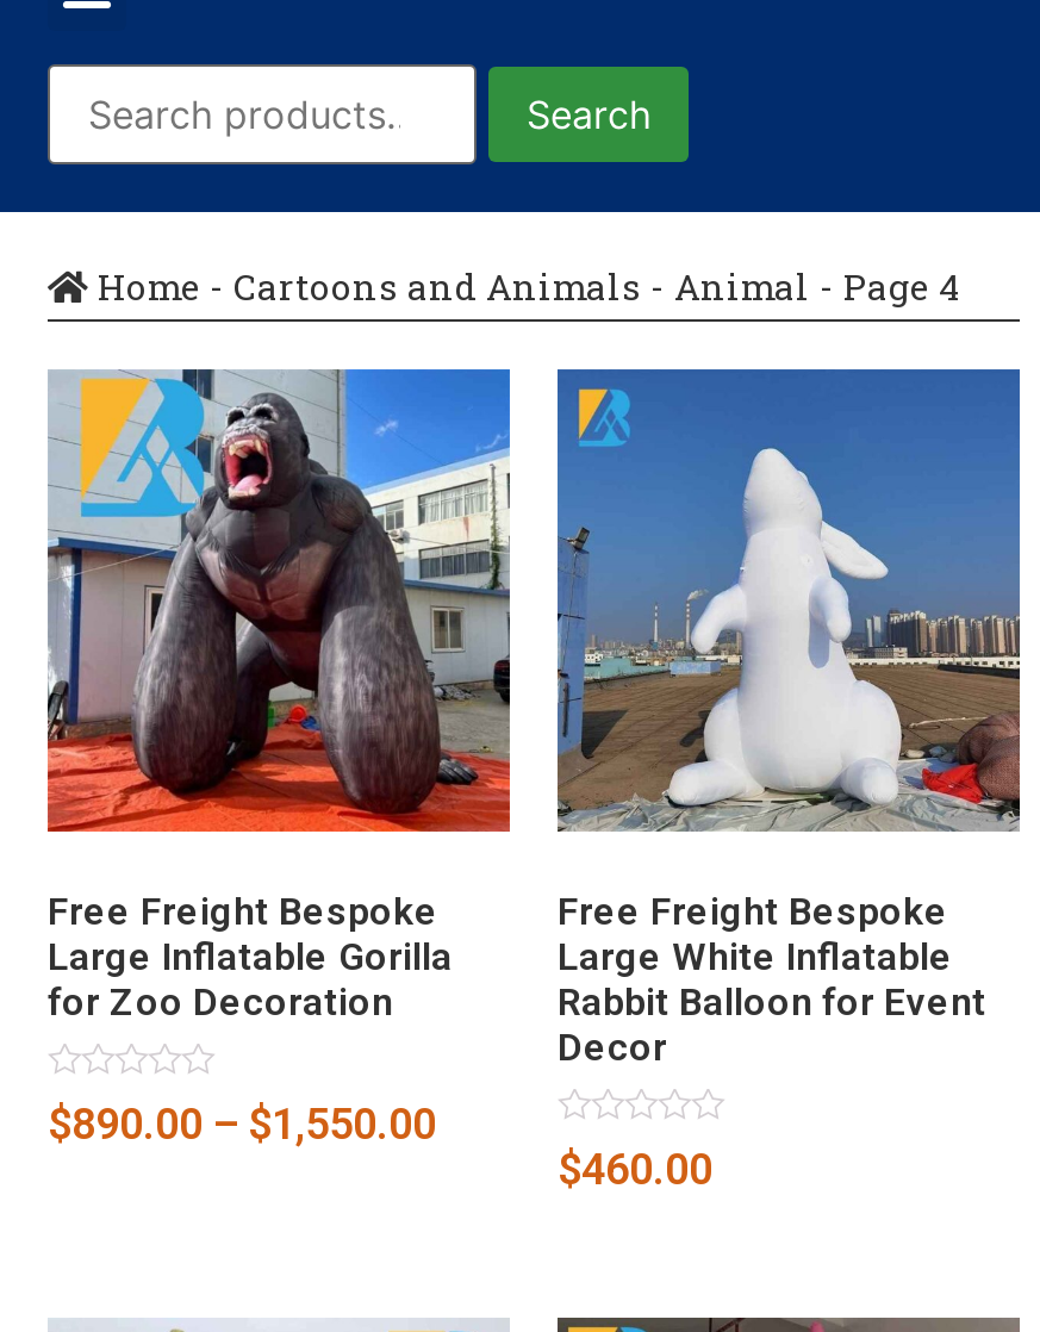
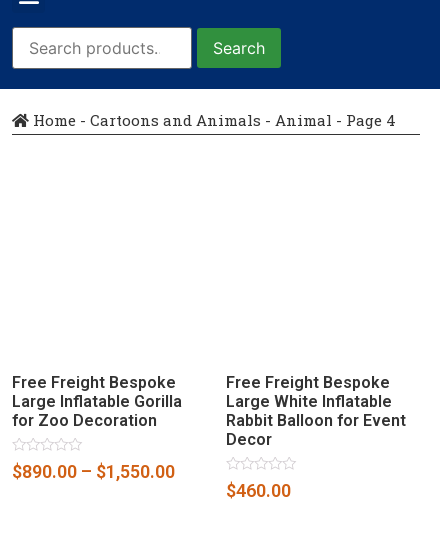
- [image]

- [image]
